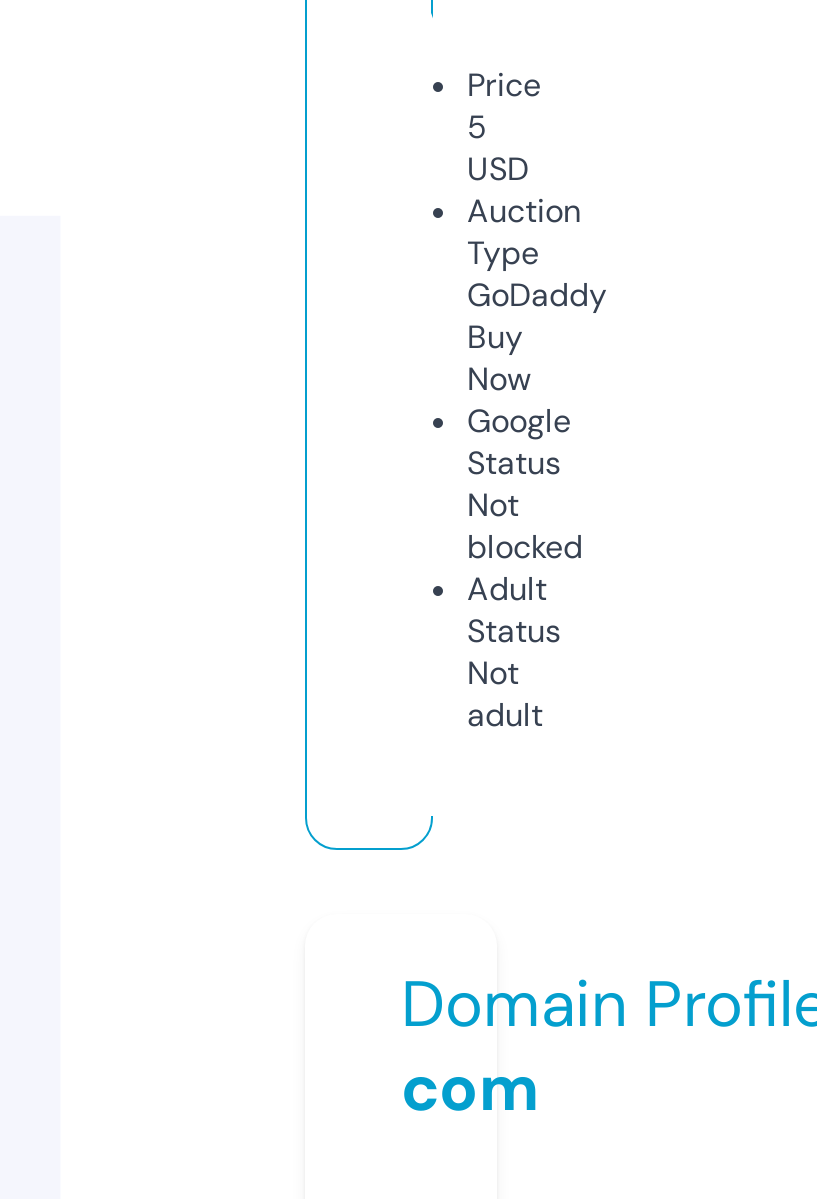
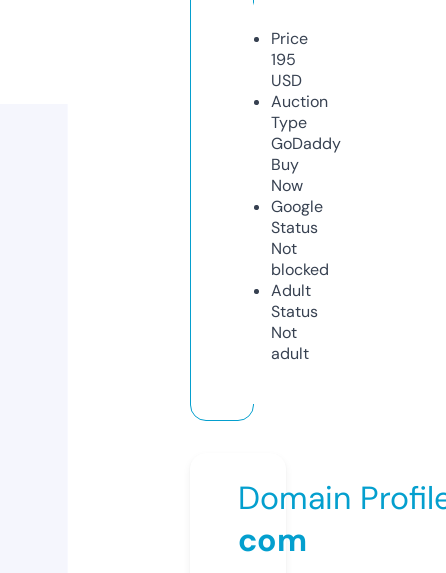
- 5
+ 195
